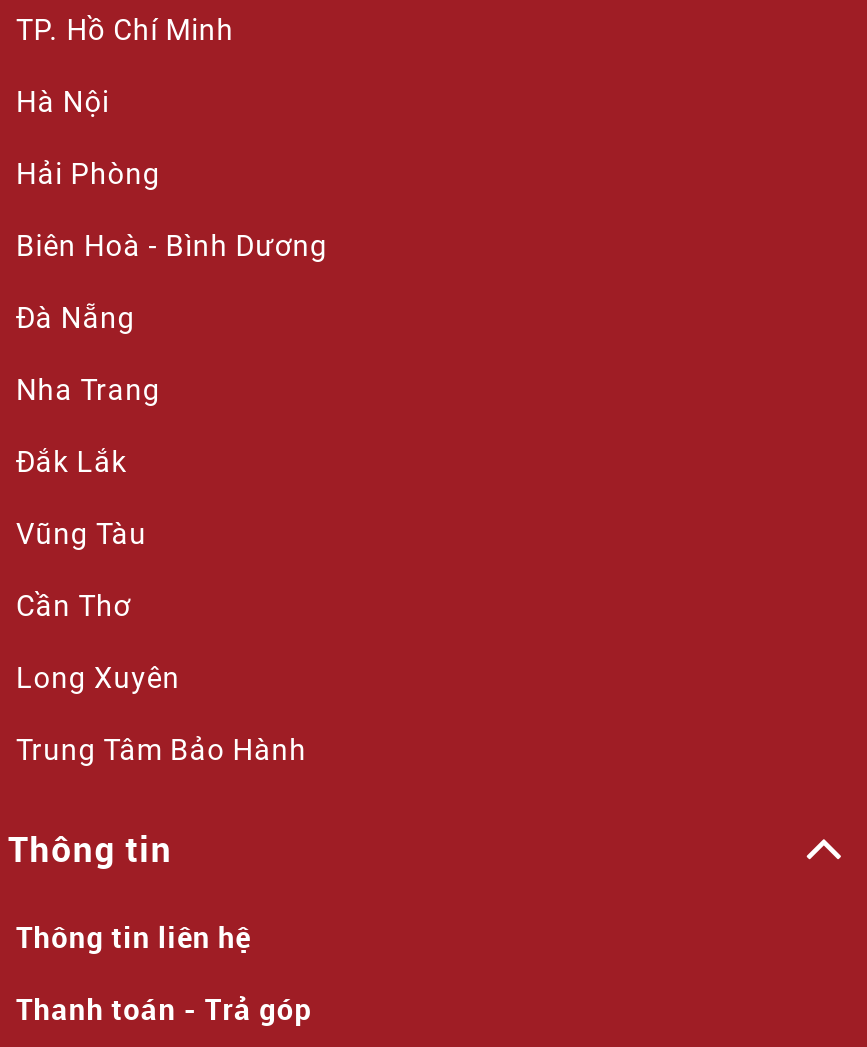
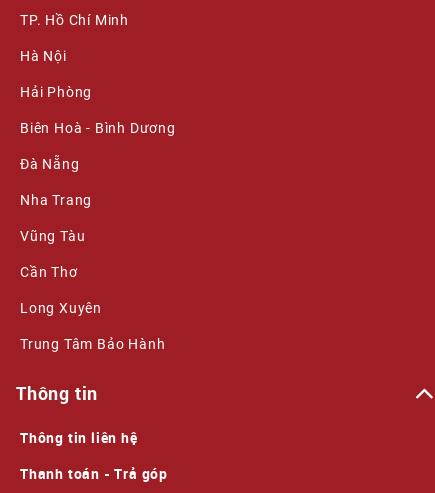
- Đắk Lắk
